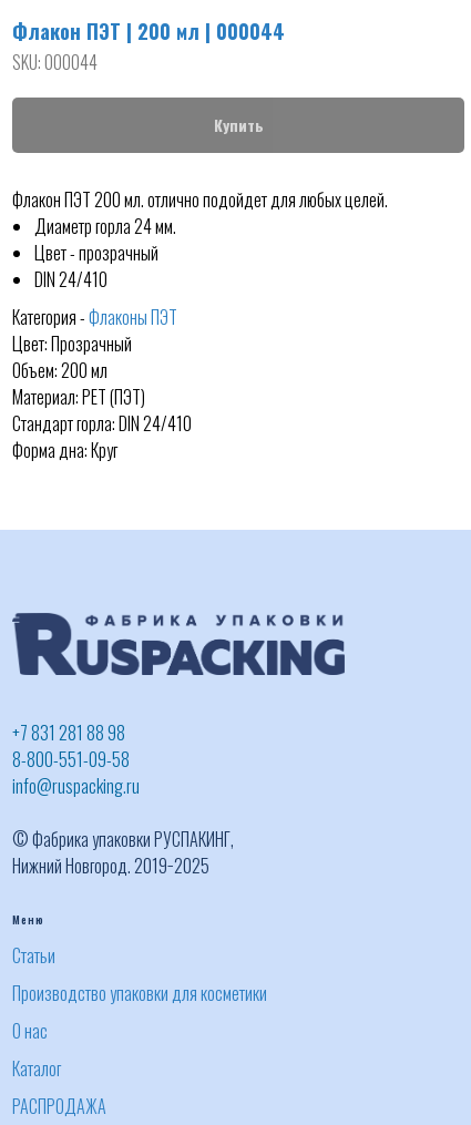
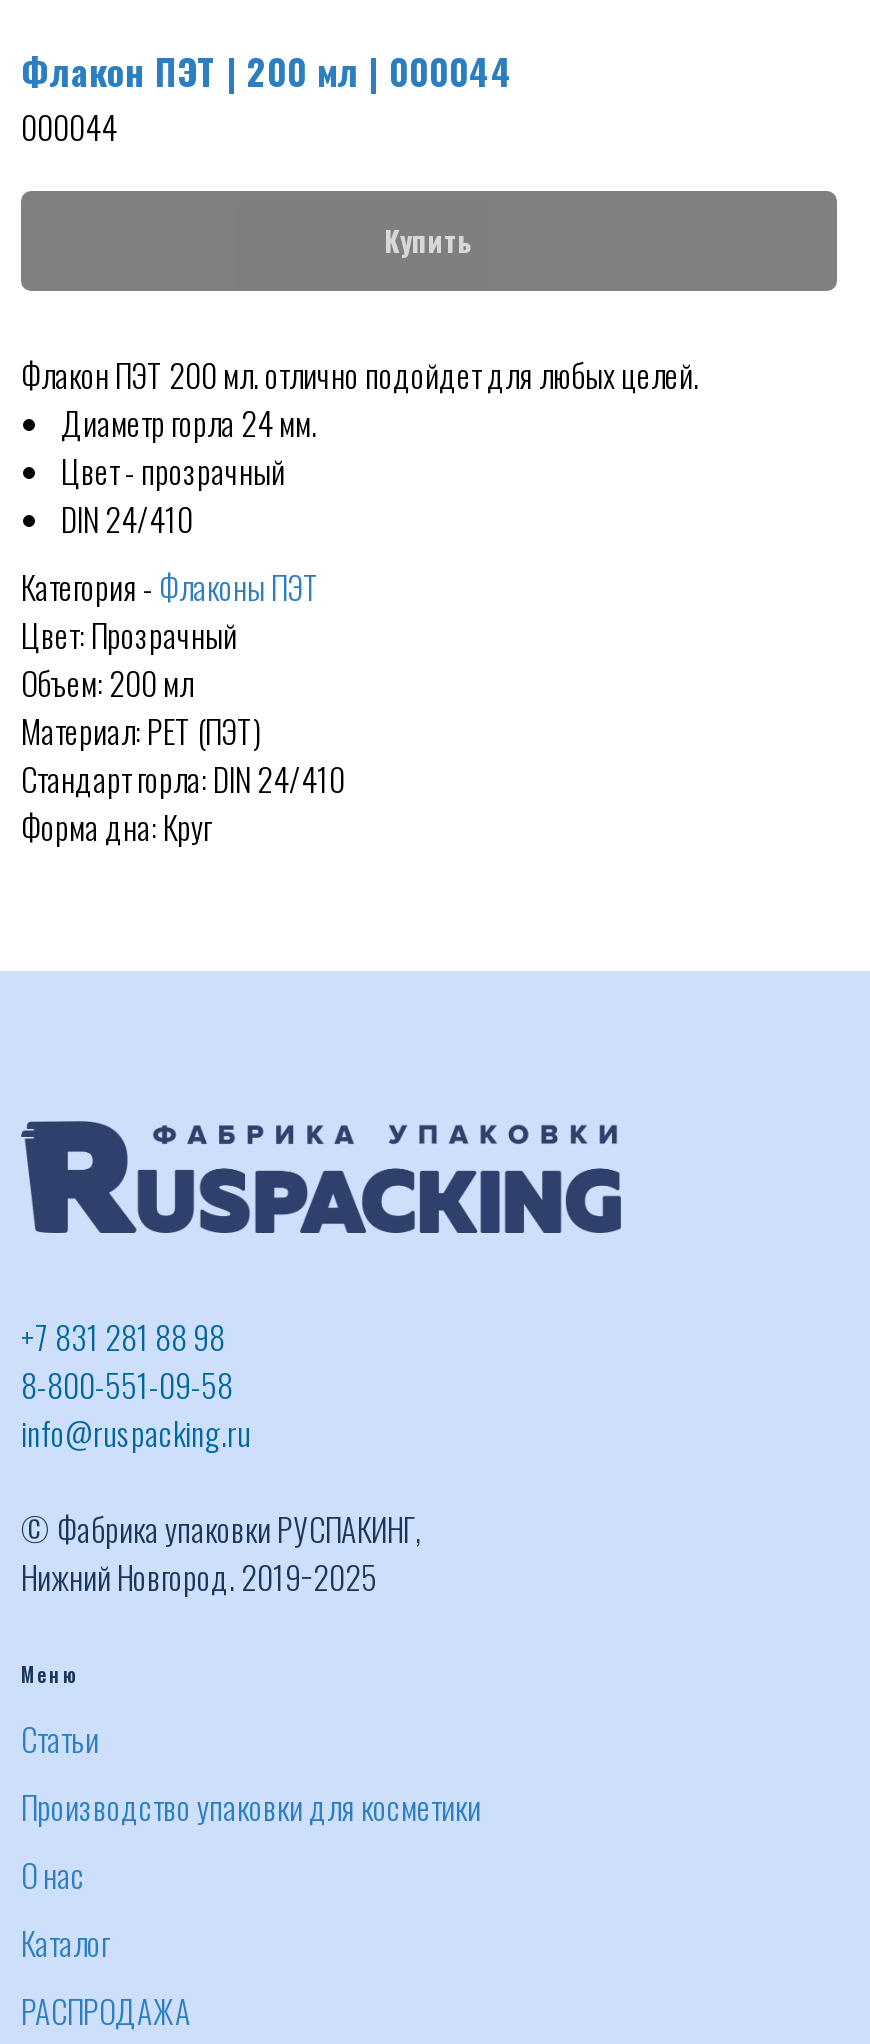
- SKU: 000044
+ 000044
